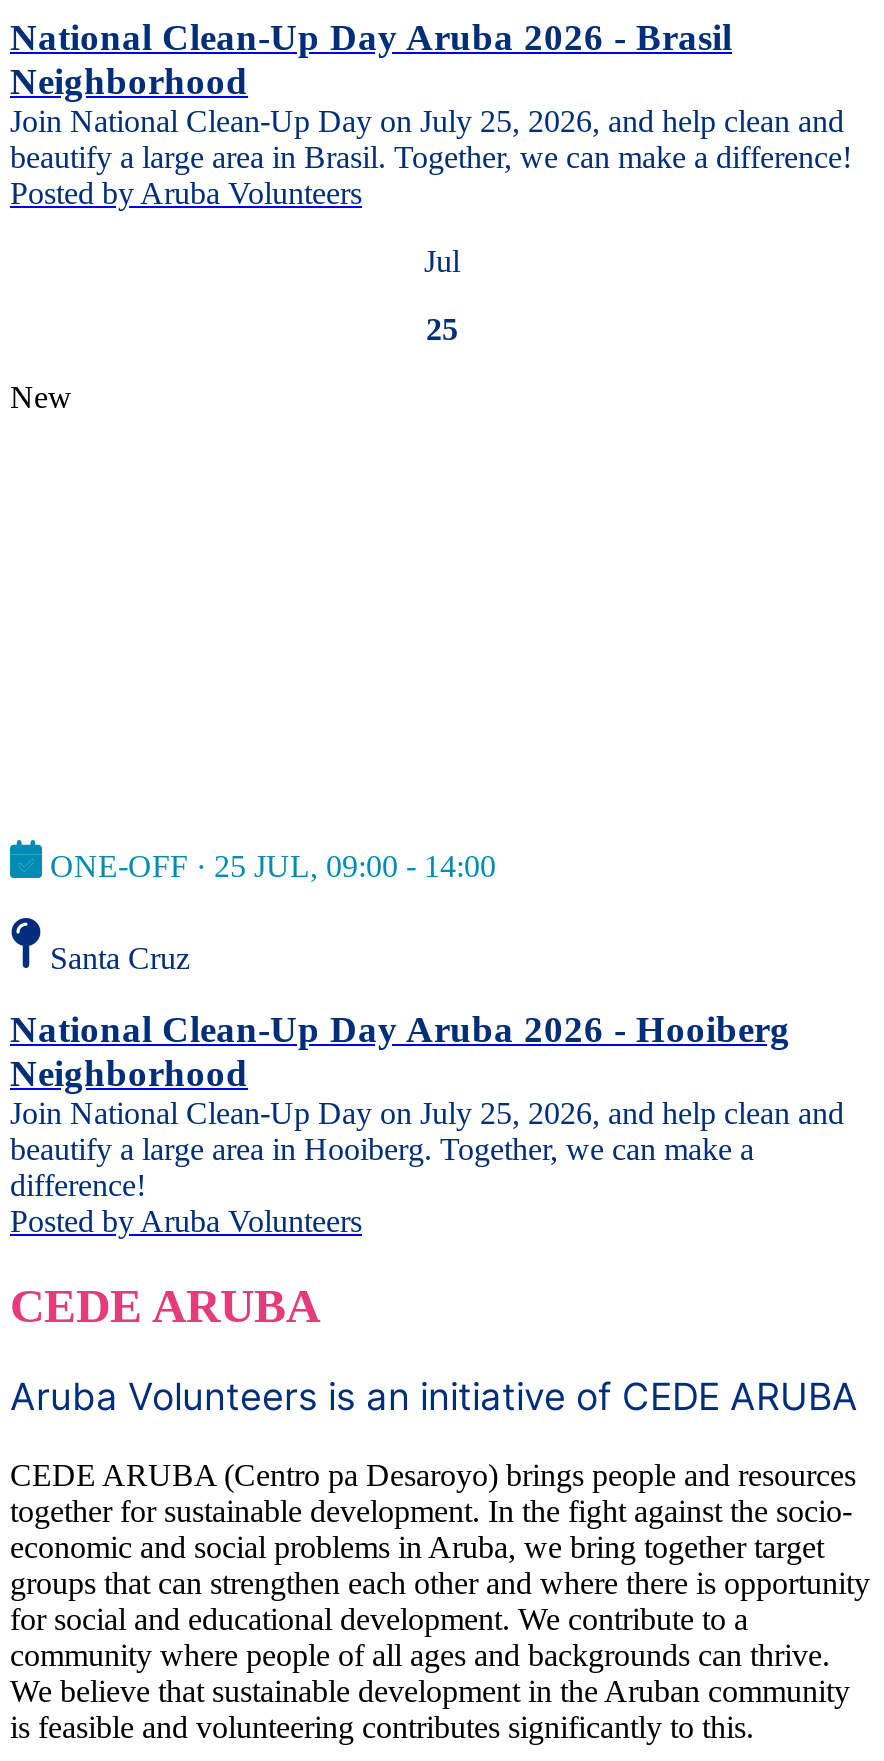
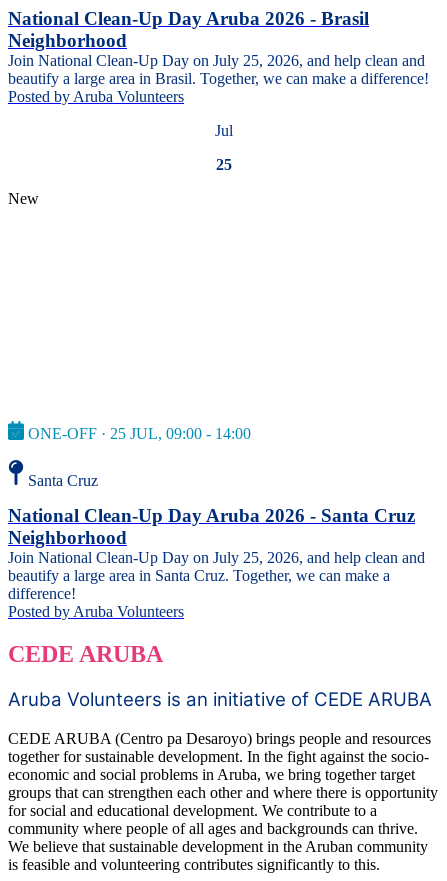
- National Clean-Up Day Aruba 2026 - Hooiberg
+ National Clean-Up Day Aruba 2026 - Santa Cruz

- beautify a large area in Hooiberg. Together, we can make a
+ beautify a large area in Santa Cruz. Together, we can make a
